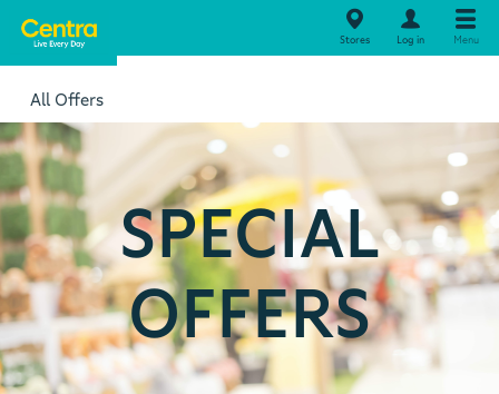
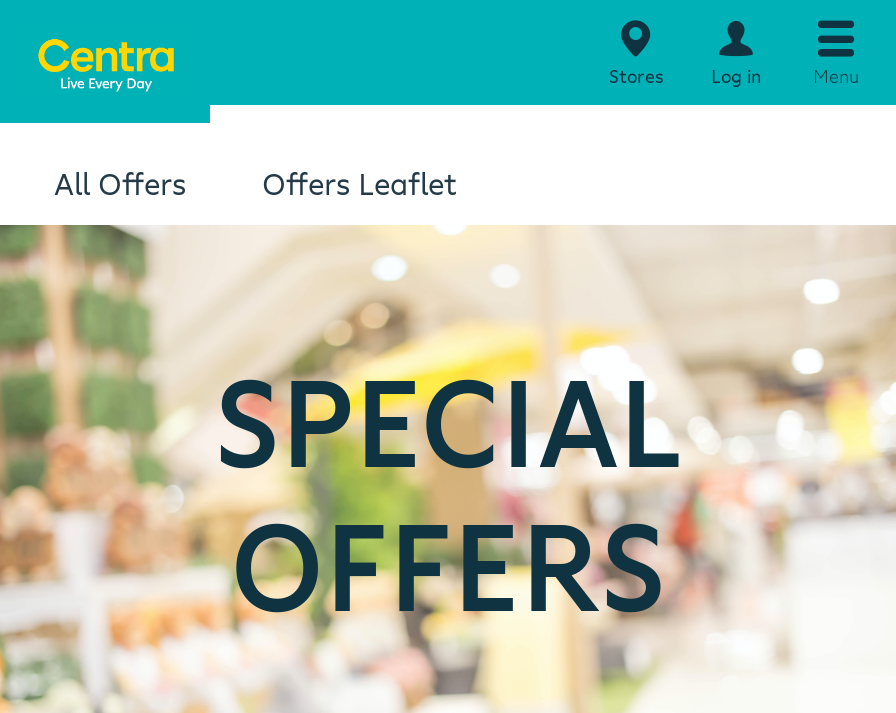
+ Offers Leaflet
